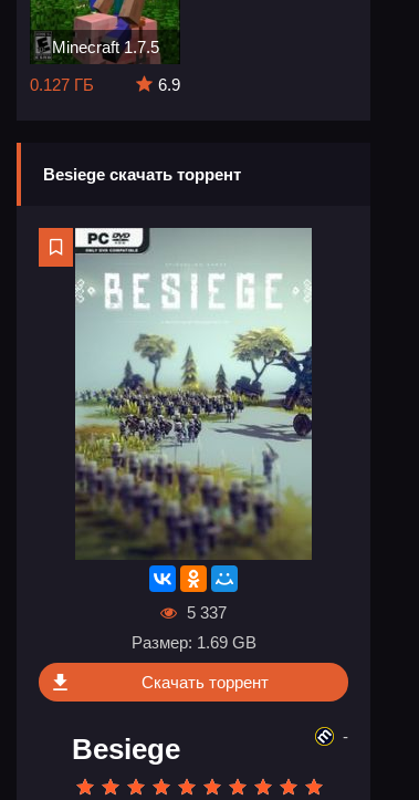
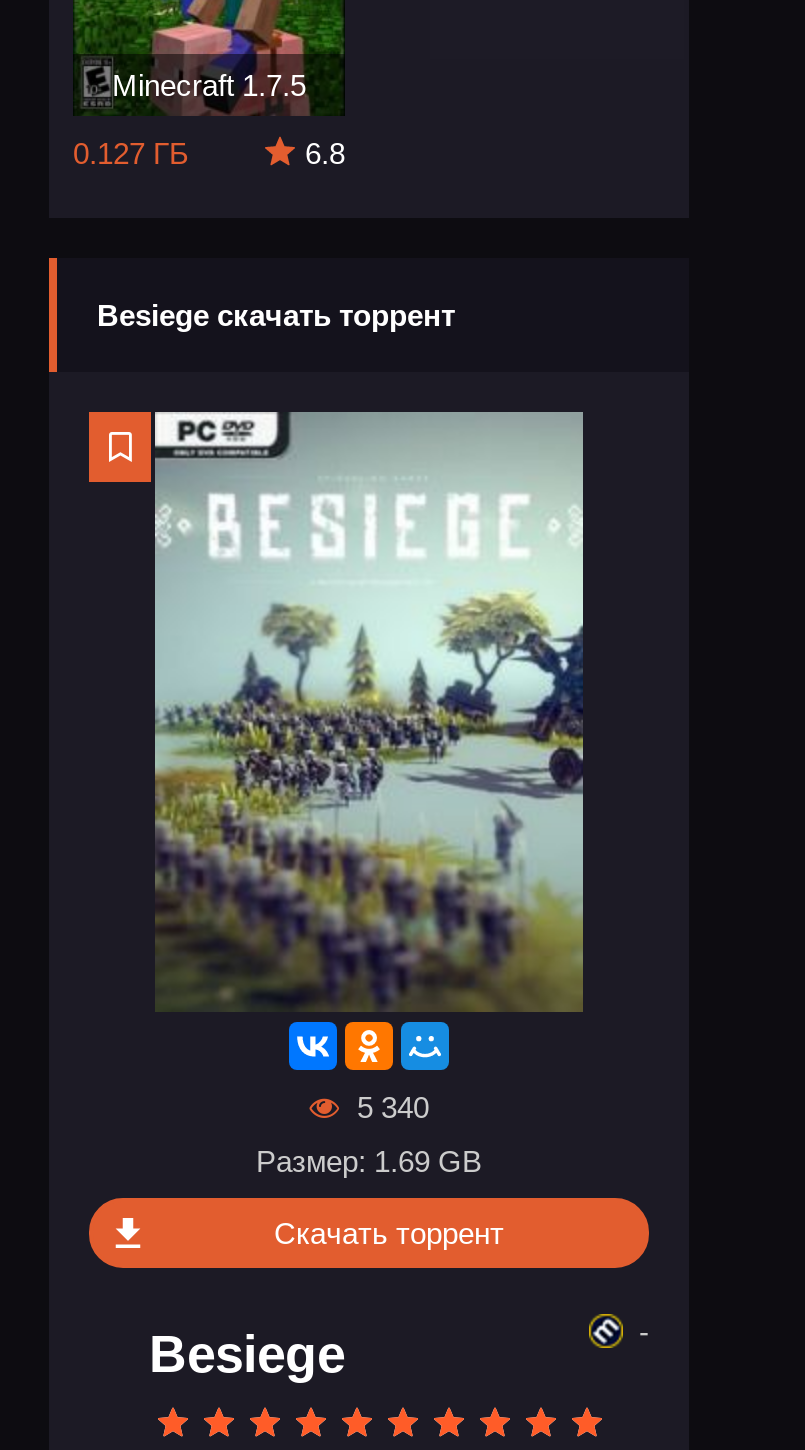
- 6.9
+ 6.8

- 5 337
+ 5 340
